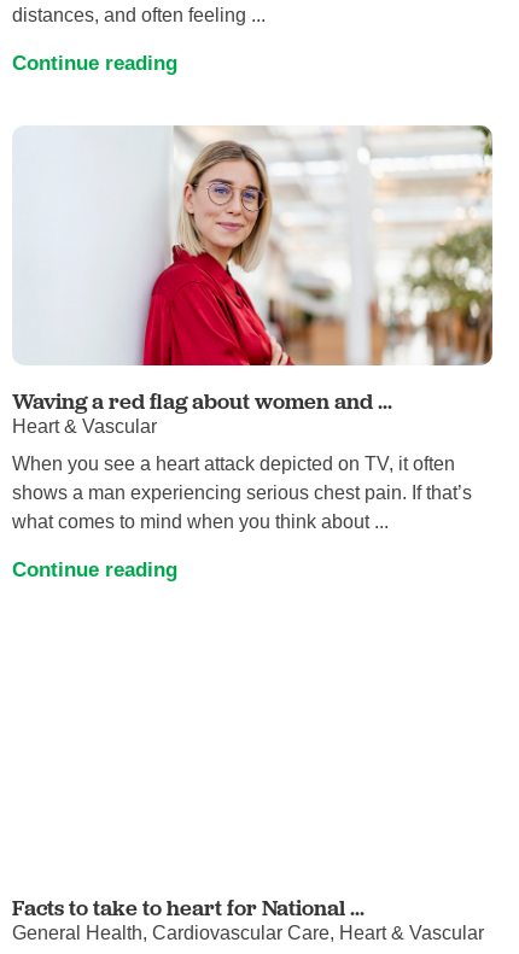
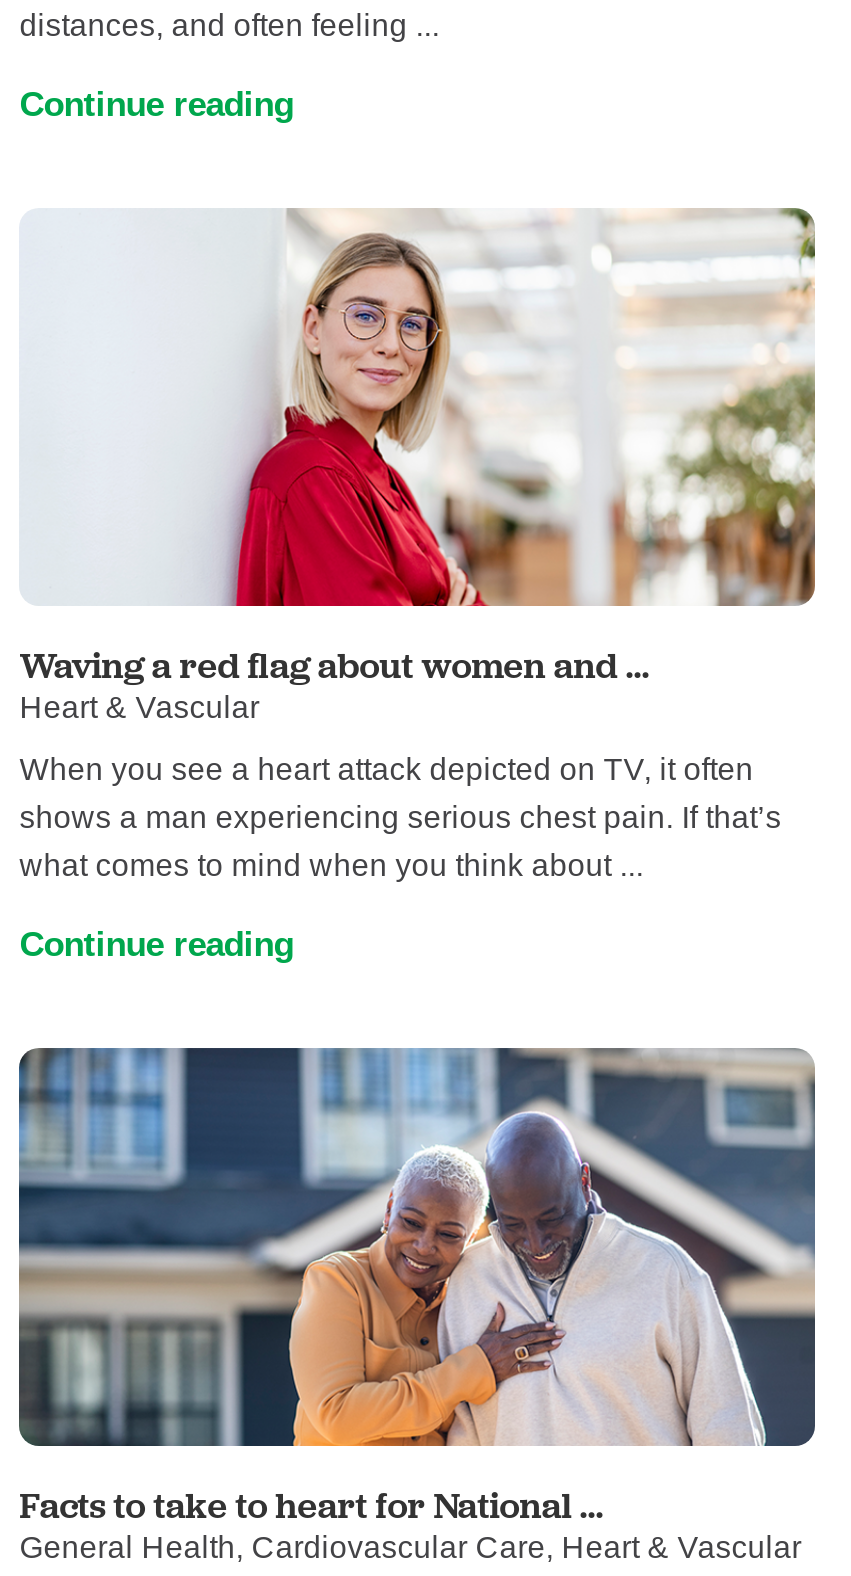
+ [image]
